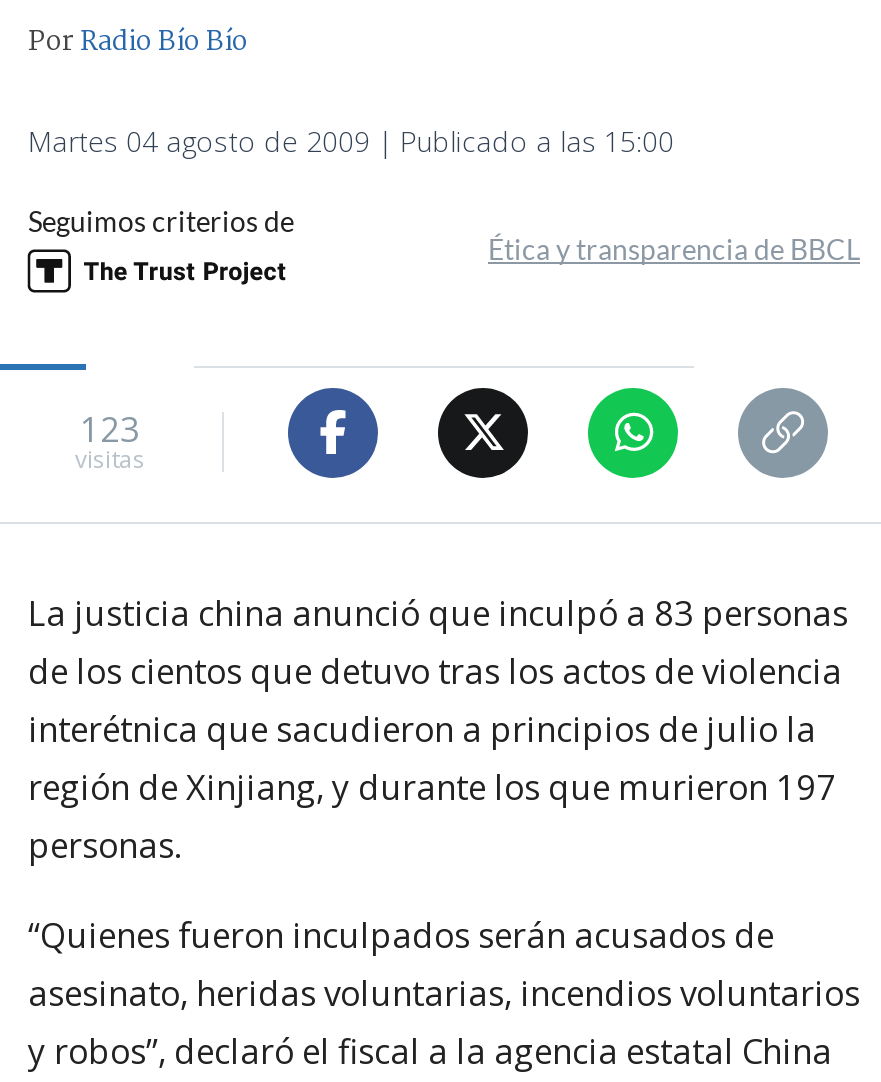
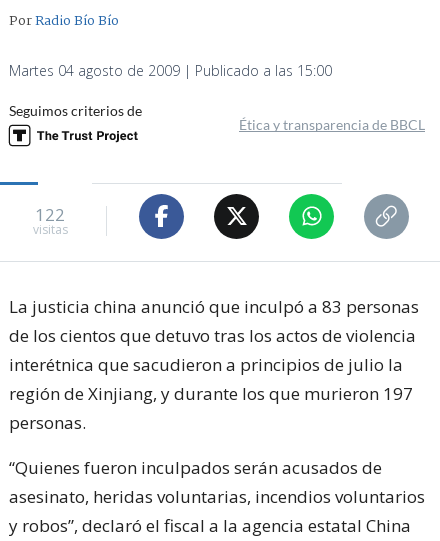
- 123
+ 122
